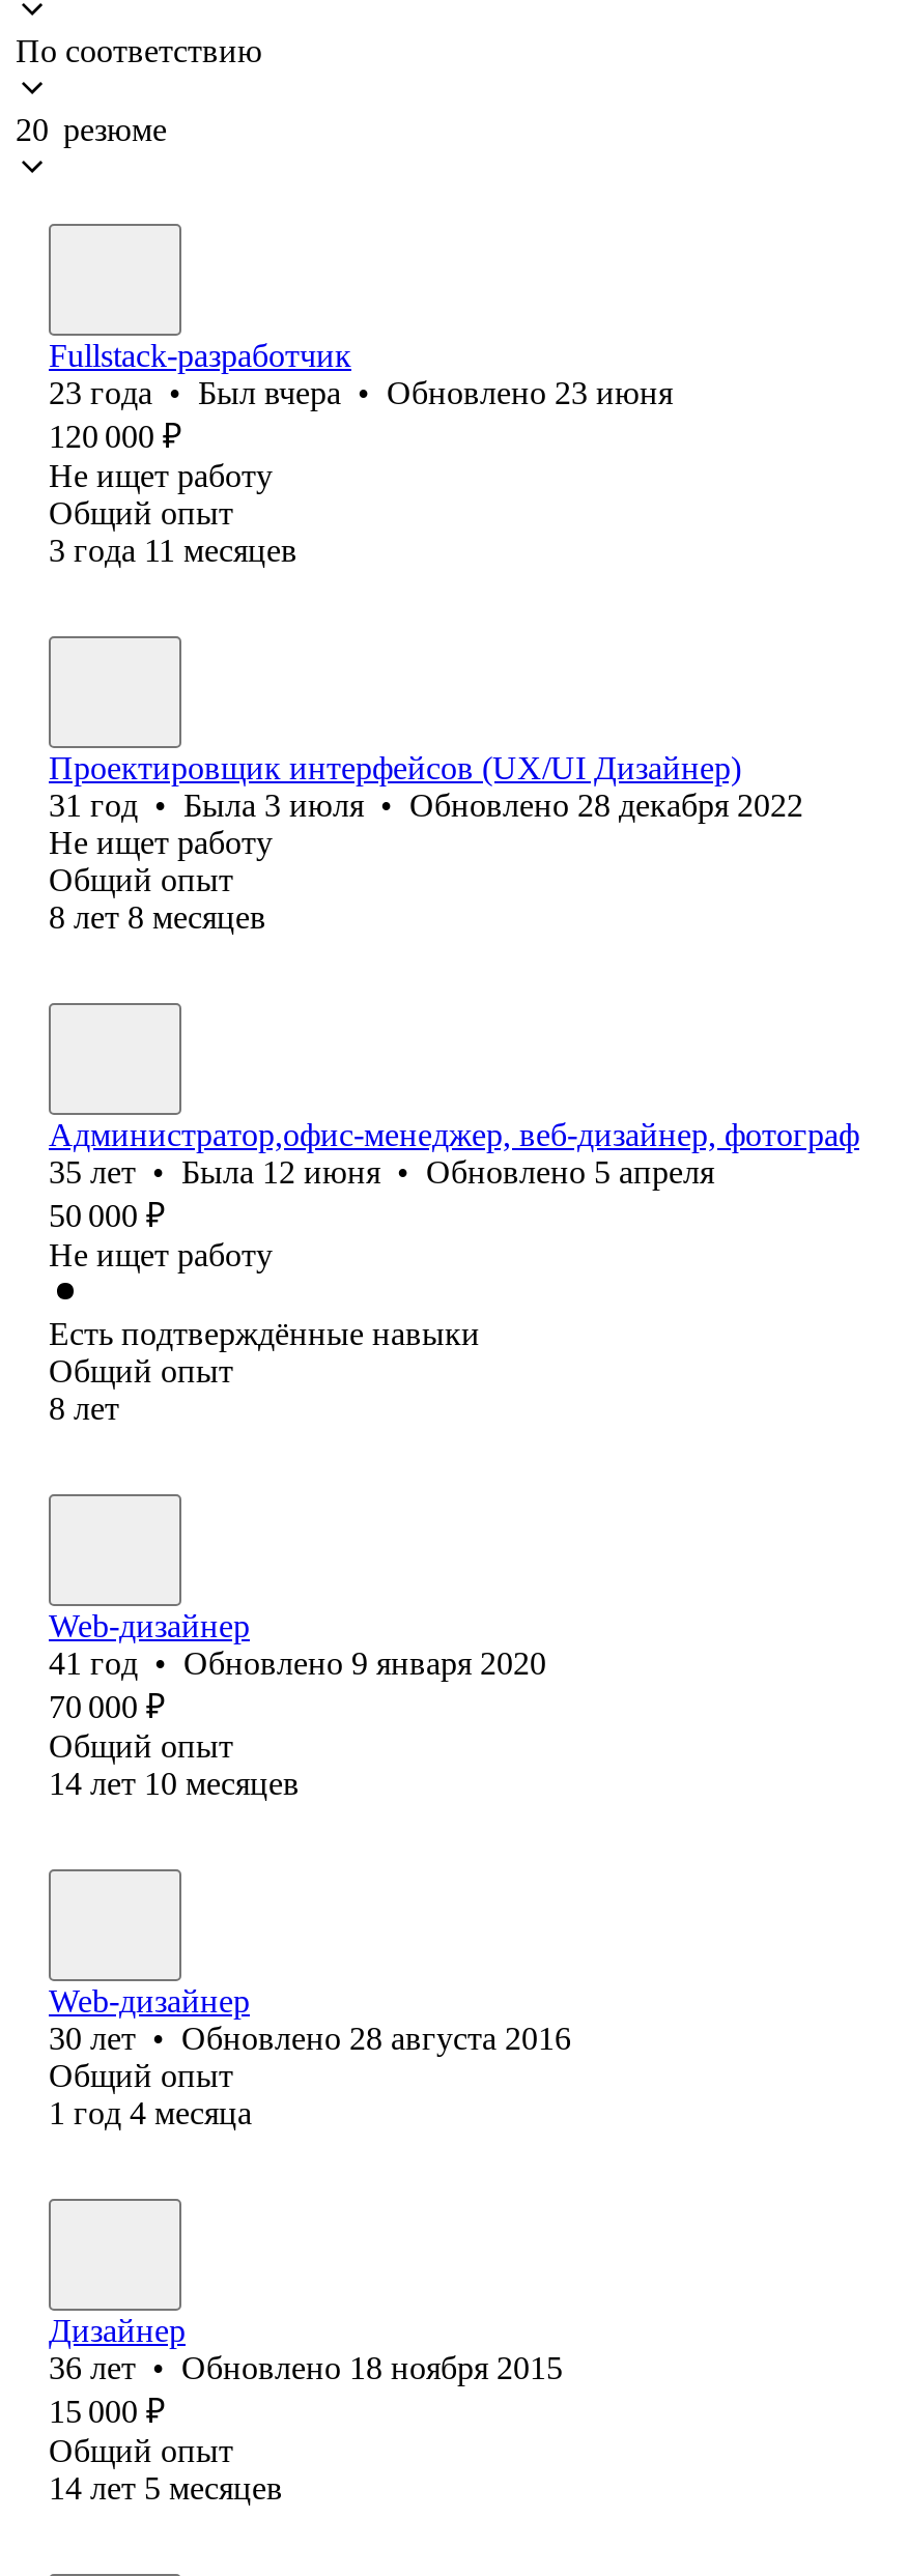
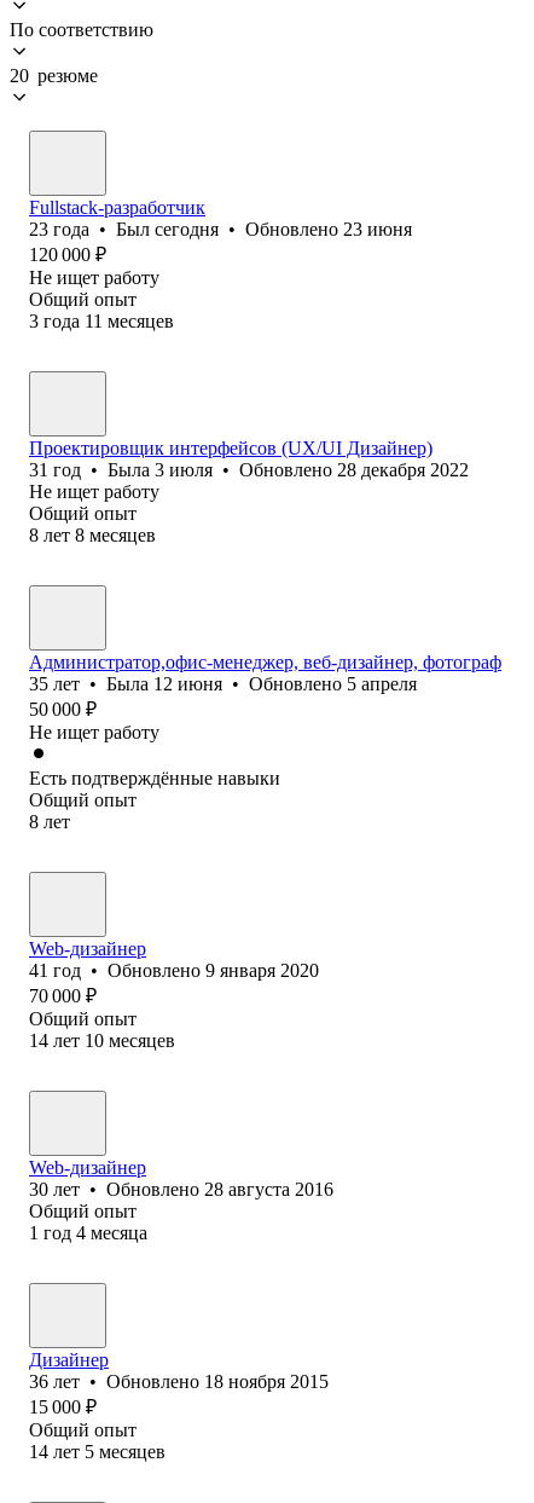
- 23 года • Был вчера • Обновлено 23 июня
+ 23 года • Был сегодня • Обновлено 23 июня
